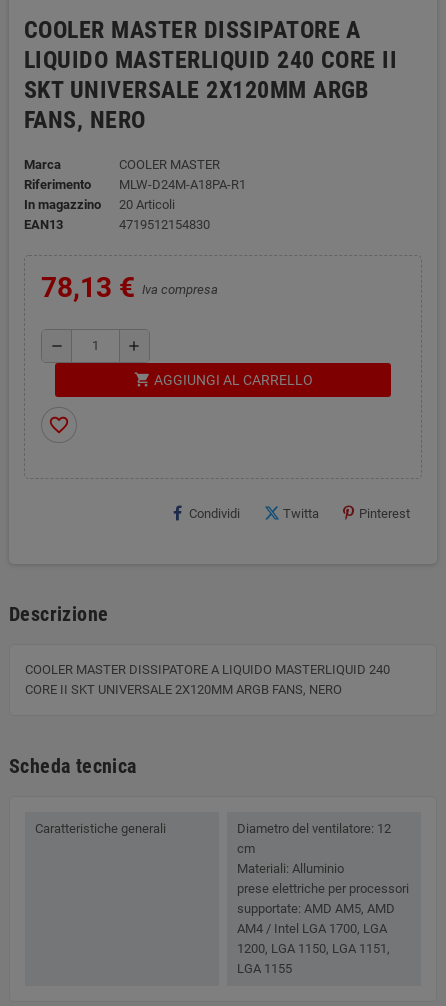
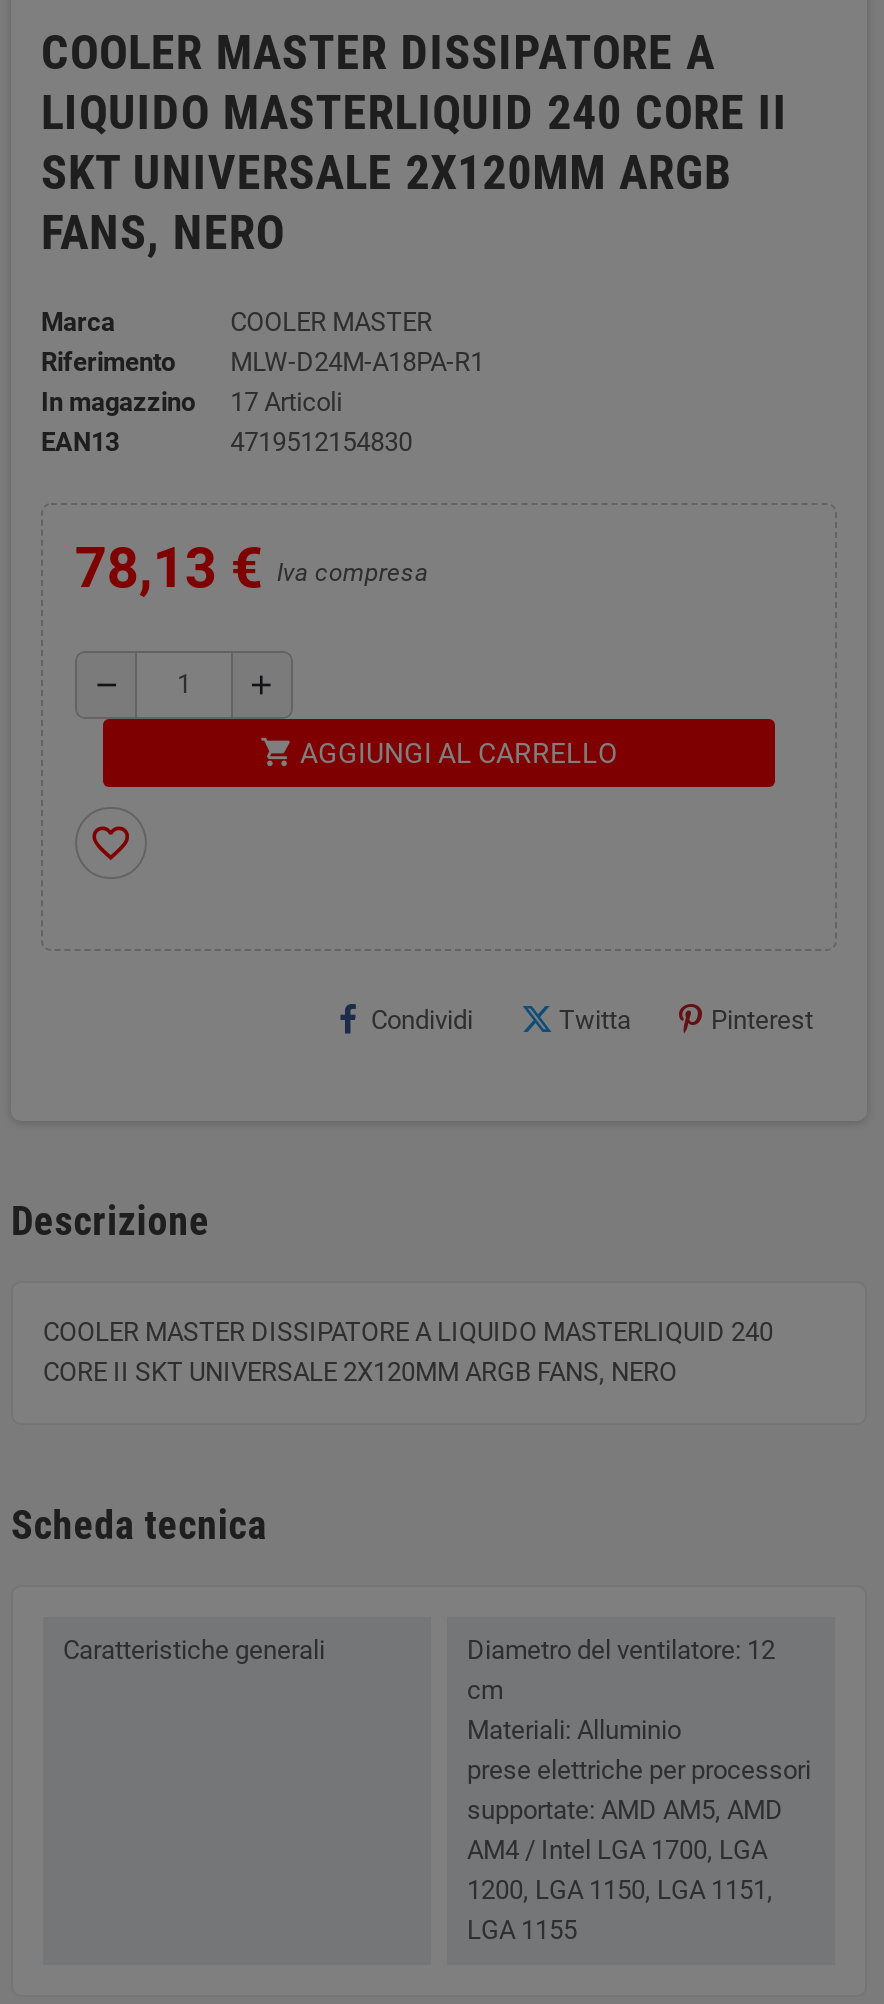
- In magazzino 20 Articoli
+ In magazzino 17 Articoli
